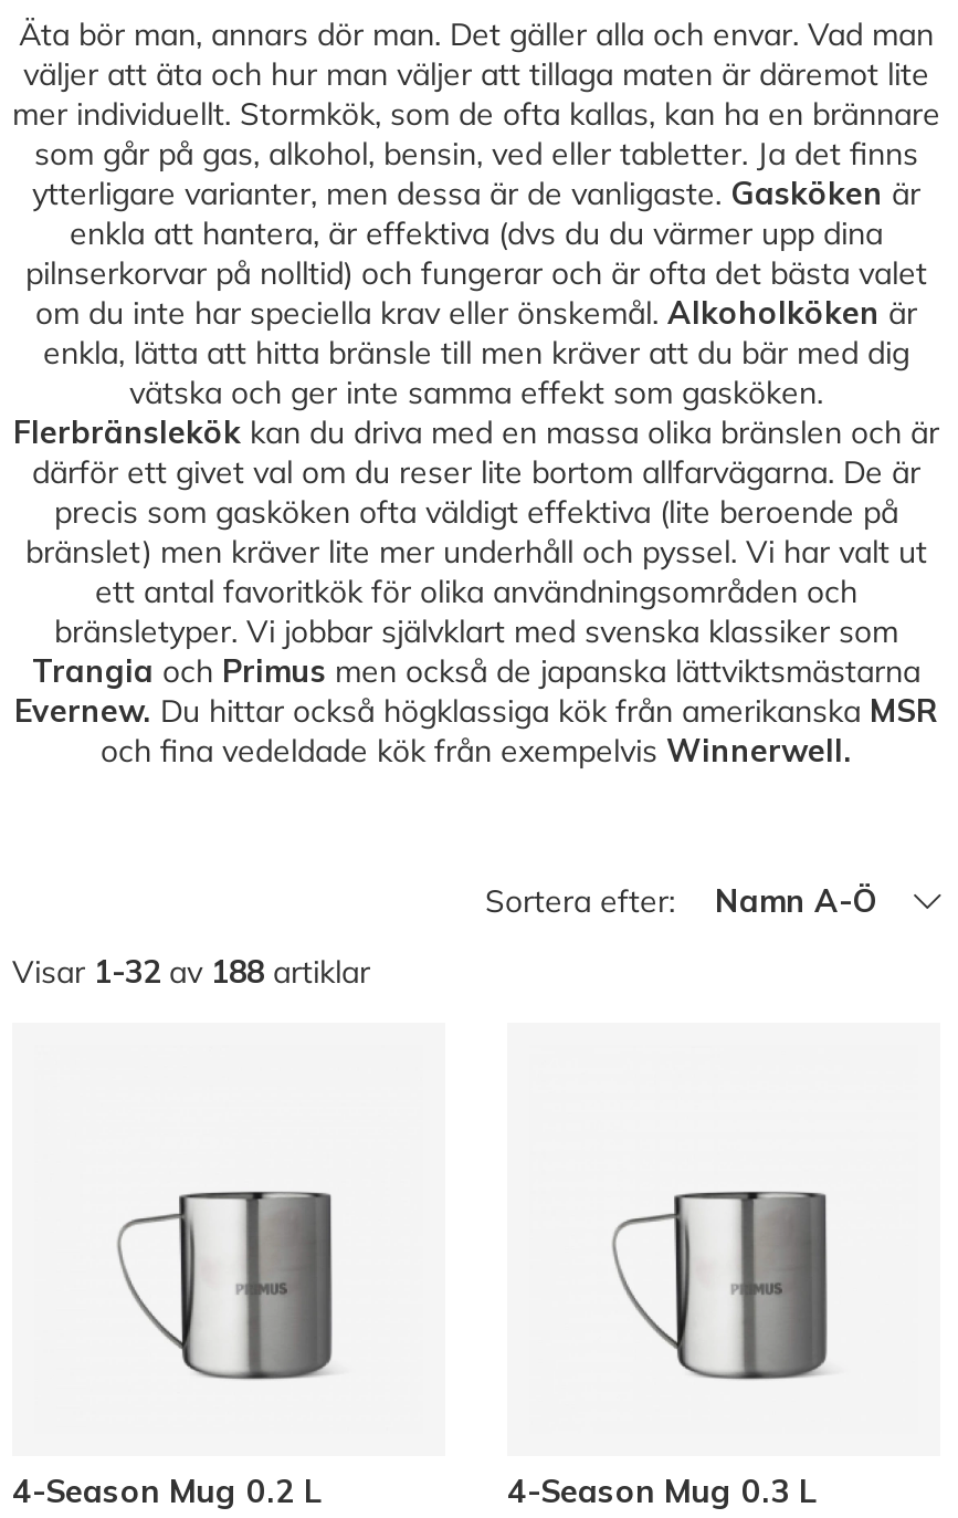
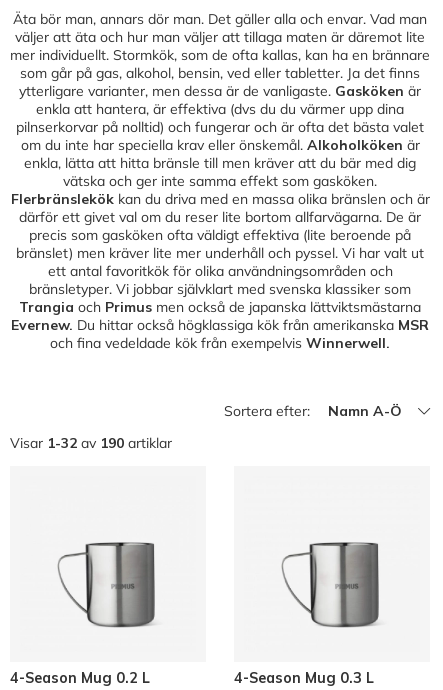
- Visar 1-32 av 188 artiklar
+ Visar 1-32 av 190 artiklar
